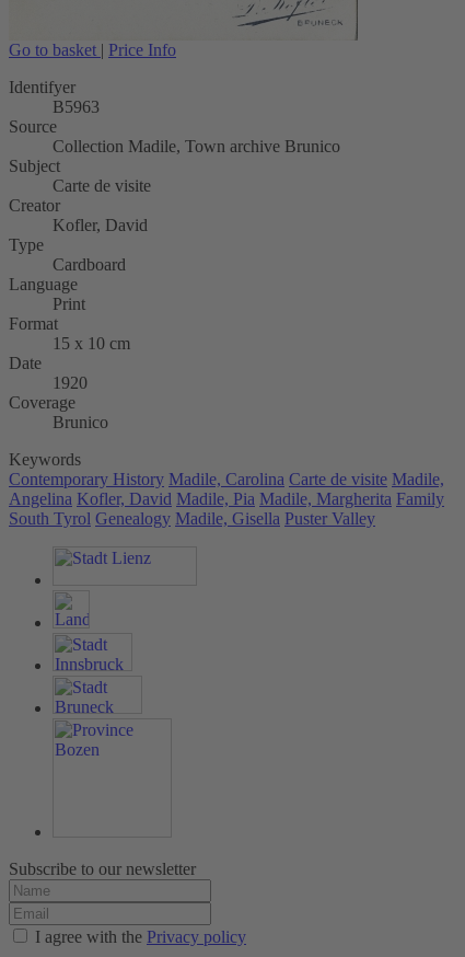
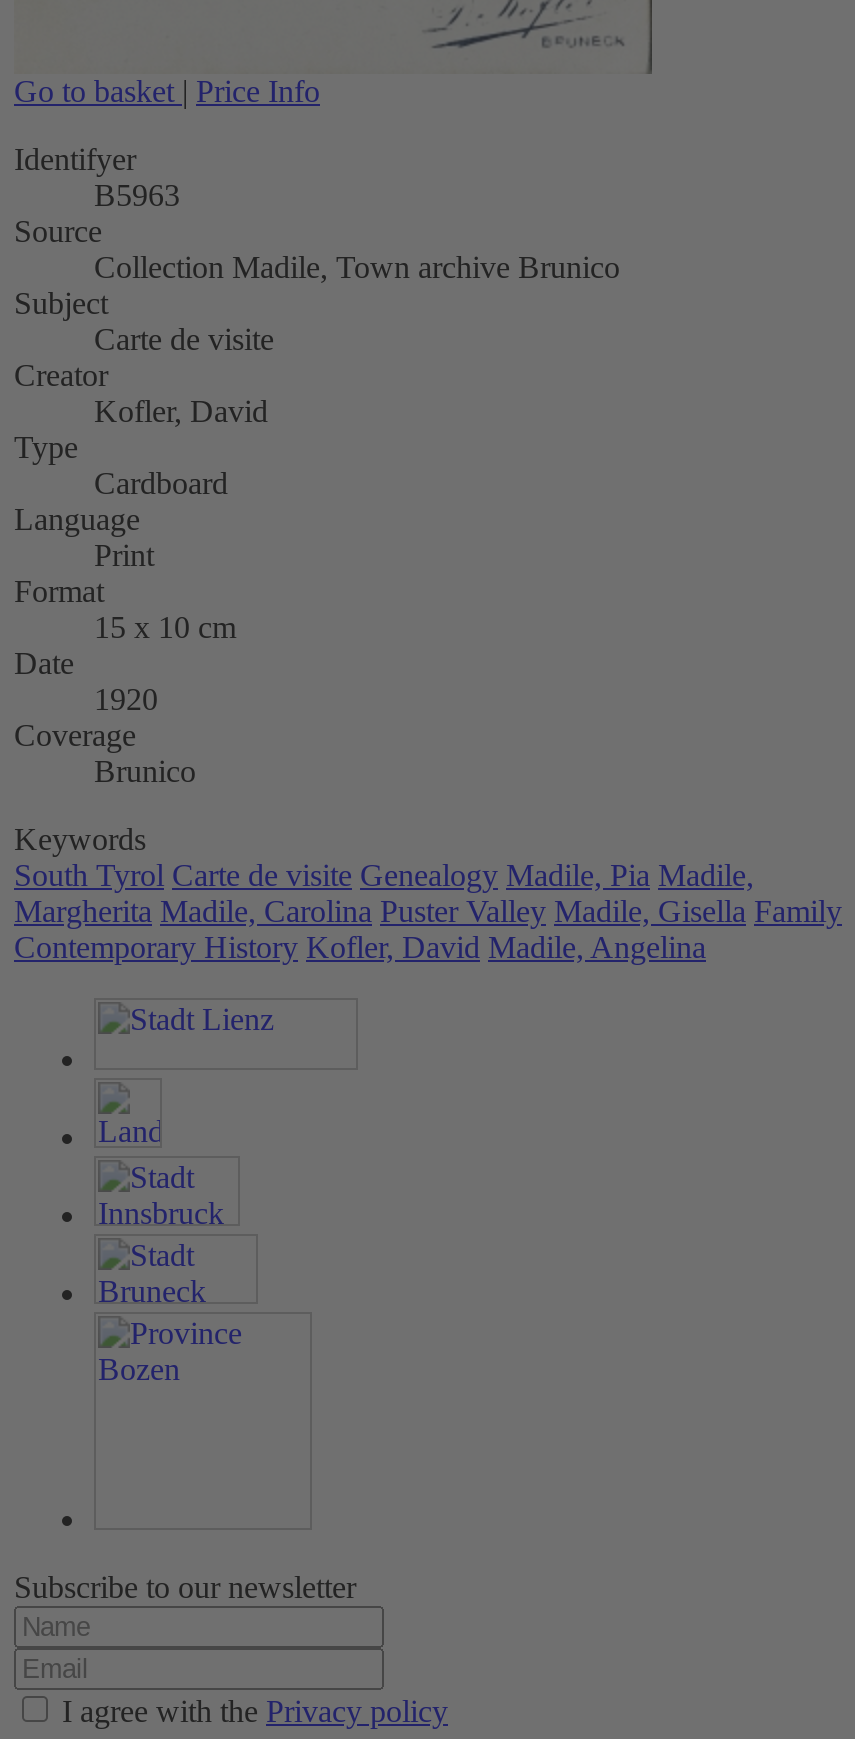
- Contemporary History Madile, Carolina Carte de visite Madile,
- Angelina Kofler, David Madile, Pia Madile, Margherita Family
- South Tyrol Genealogy Madile, Gisella Puster Valley
+ South Tyrol Carte de visite Genealogy Madile, Pia Madile,
+ Margherita Madile, Carolina Puster Valley Madile, Gisella Family
+ Contemporary History Kofler, David Madile, Angelina
